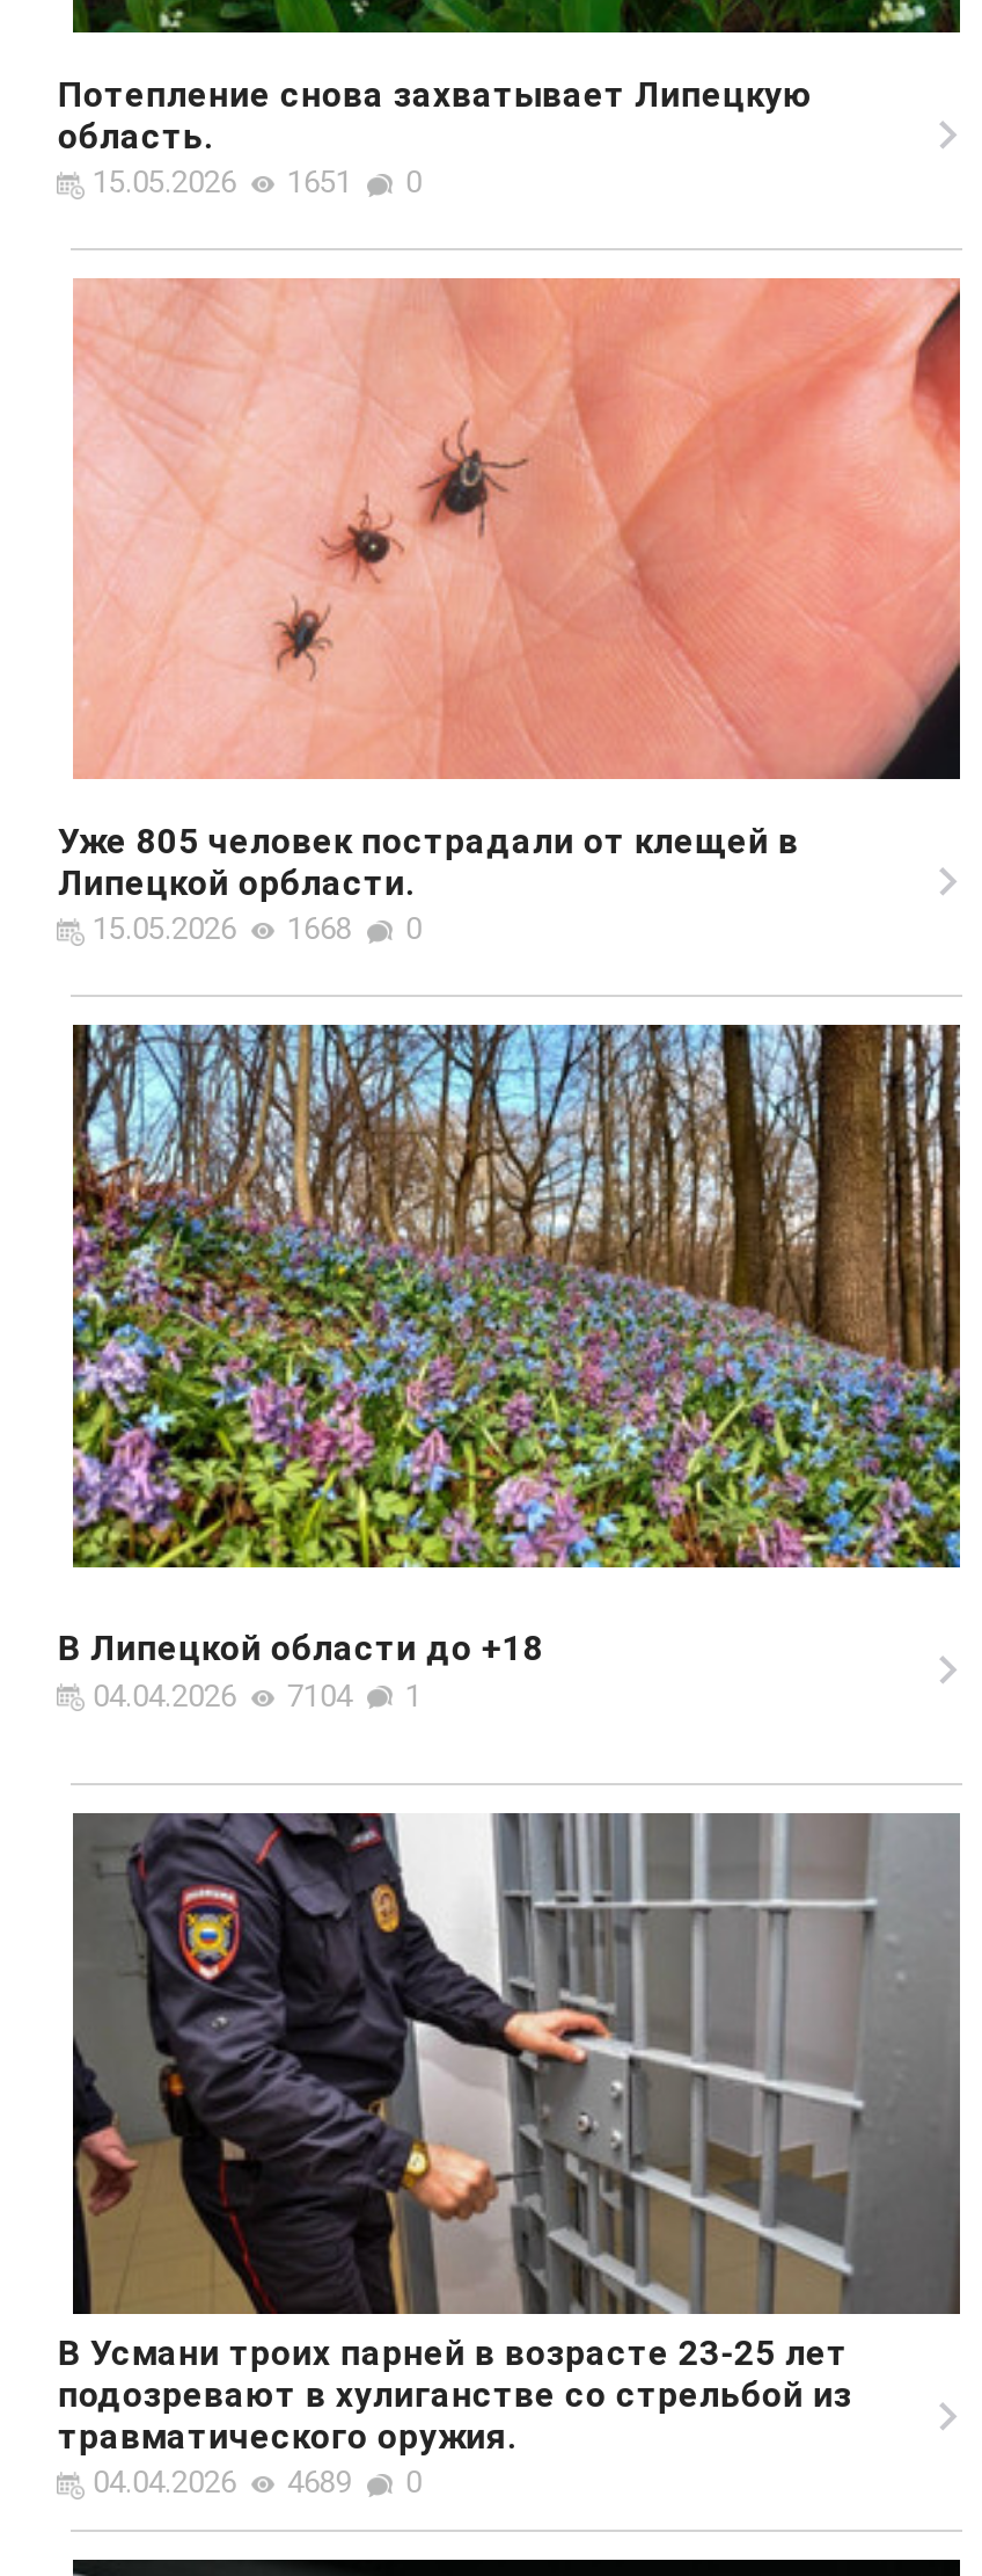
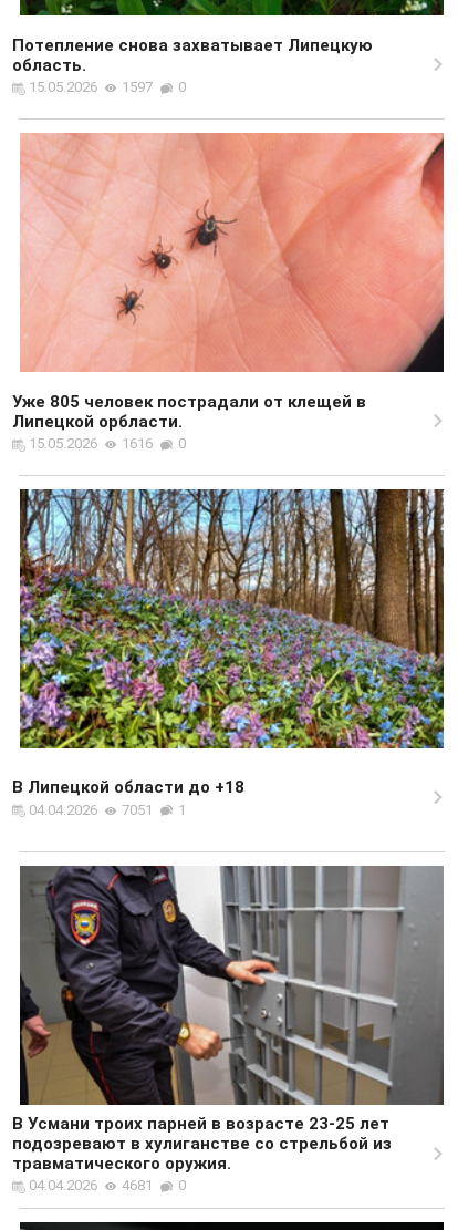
- 15.05.2026 1651 0
+ 15.05.2026 1597 0

- 15.05.2026 1668 0
+ 15.05.2026 1616 0

- 04.04.2026 7104 1
+ 04.04.2026 7051 1

- 04.04.2026 4689 0
+ 04.04.2026 4681 0
